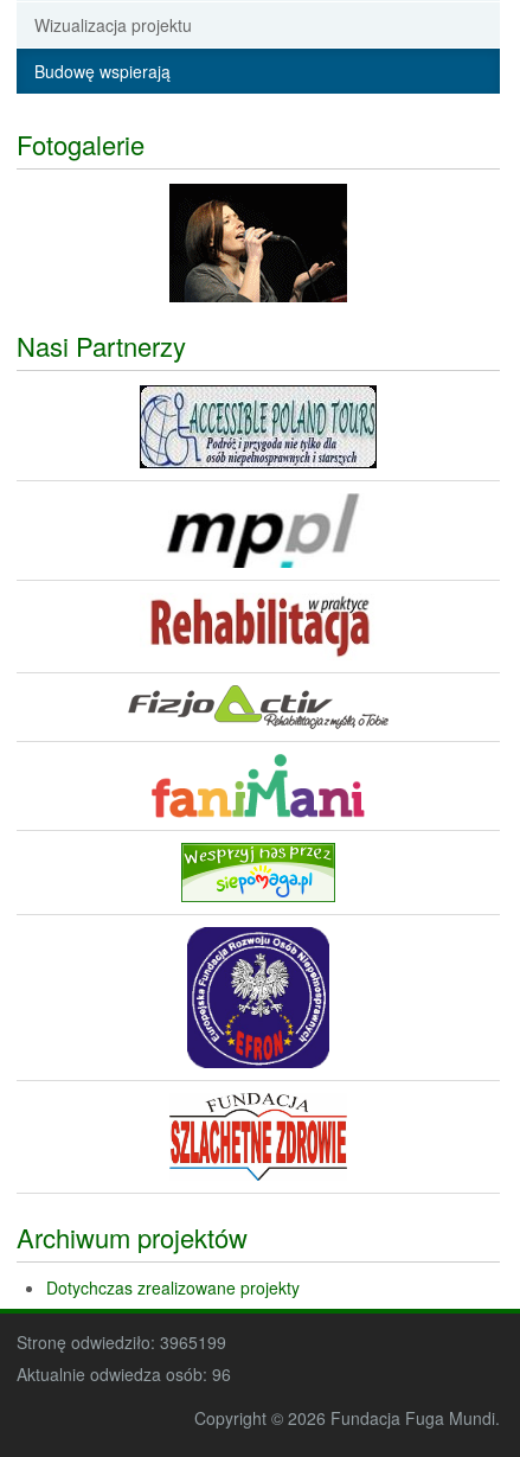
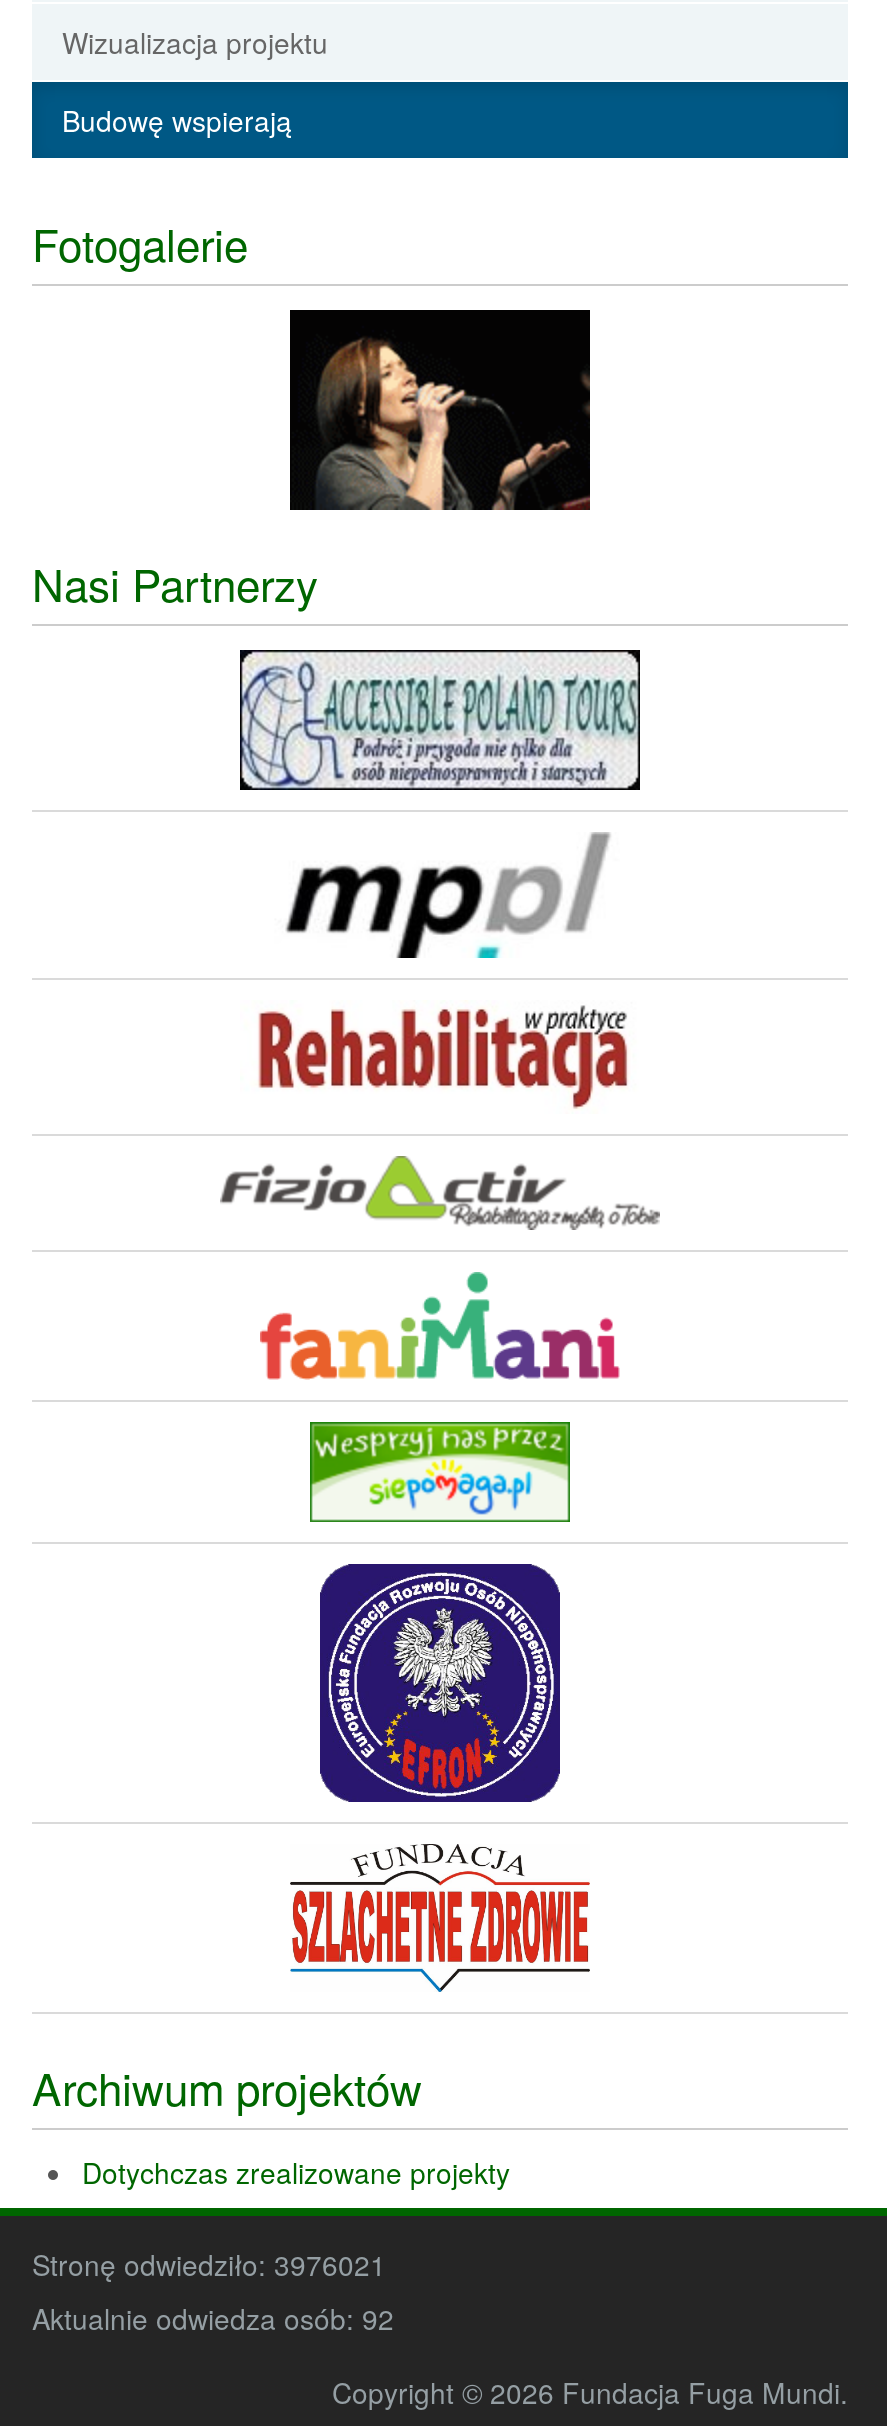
- Stronę odwiedziło: 3965199
+ Stronę odwiedziło: 3976021

- Aktualnie odwiedza osób: 96
+ Aktualnie odwiedza osób: 92
